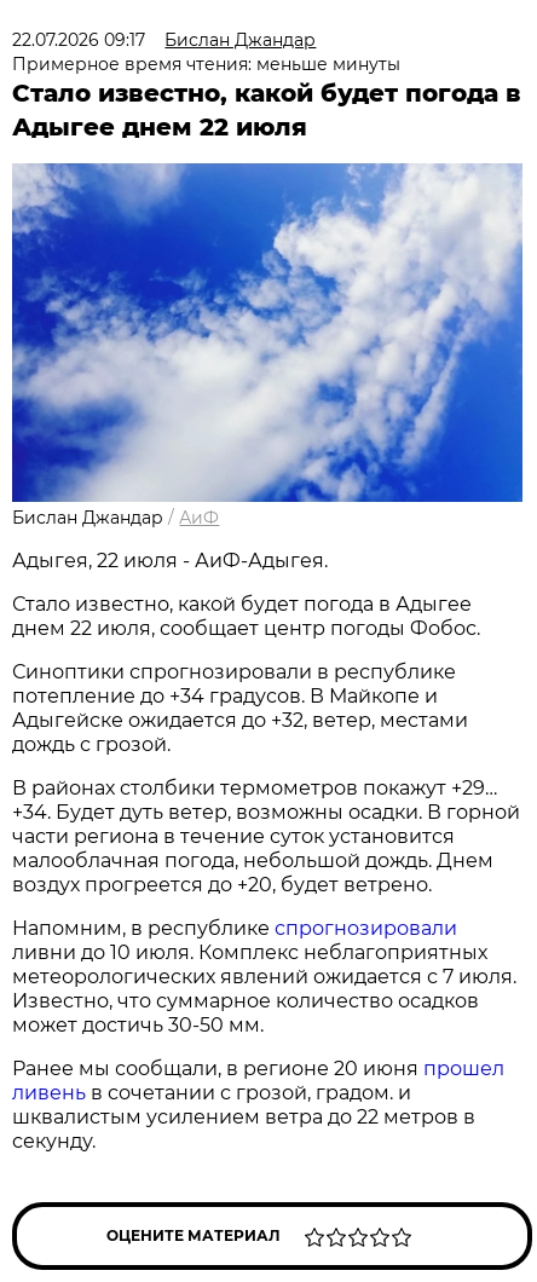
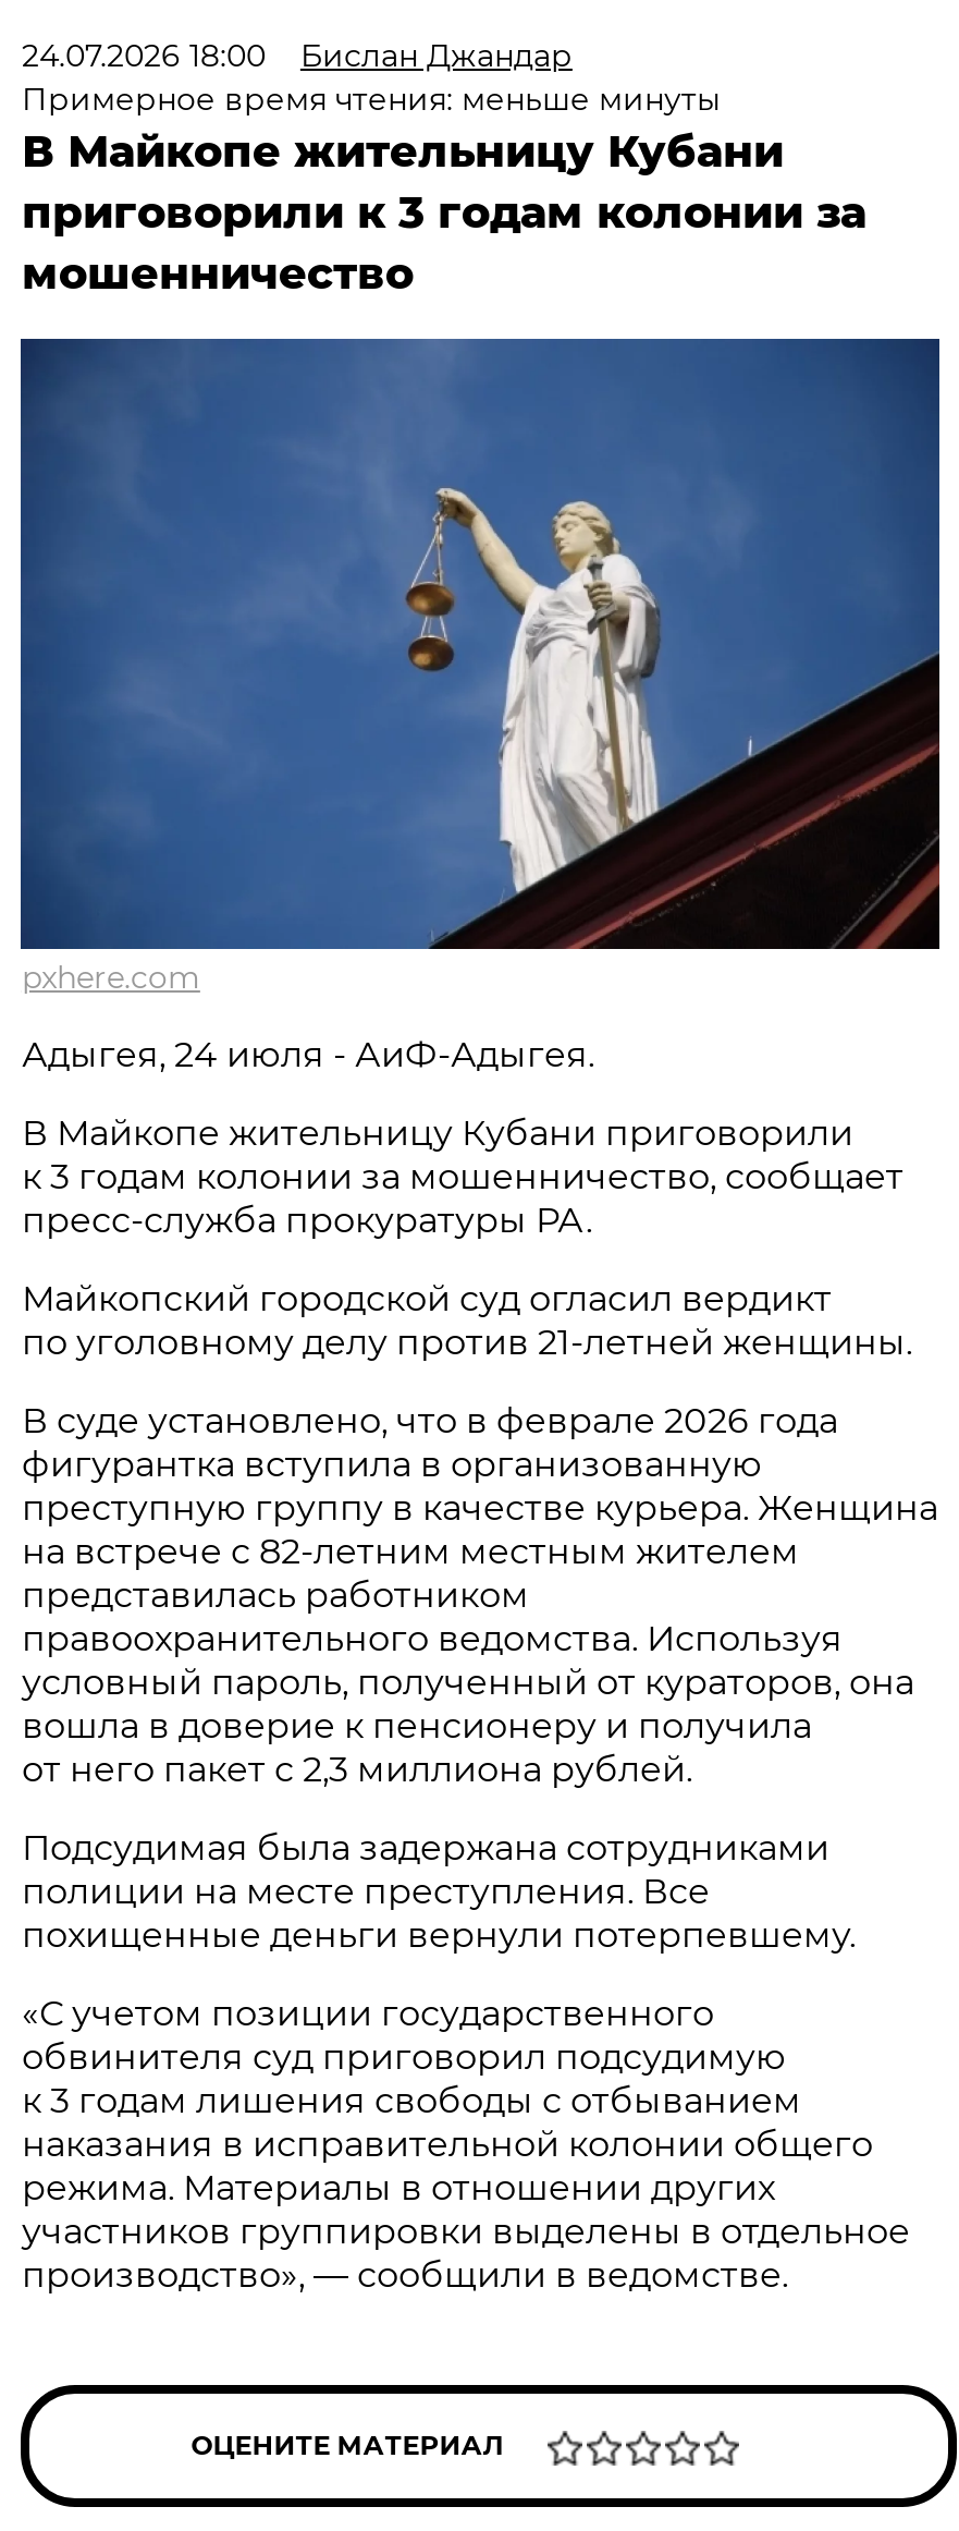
- 22.07.2026 09:17 Бислан Джандар
+ 24.07.2026 18:00 Бислан Джандар

- Стало известно, какой будет погода в
- Адыгее днем 22 июля
+ В Майкопе жительницу Кубани
+ приговорили к 3 годам колонии за
+ мошенничество

- [image]
- Бислан Джандар / АиФ
+ [image]
+ pxhere.com

- Адыгея, 22 июля - АиФ-Адыгея.
+ Адыгея, 24 июля - АиФ-Адыгея.

- Стало известно, какой будет погода в Адыгее
- днем 22 июля, сообщает центр погоды Фобос.
+ В Майкопе жительницу Кубани приговорили
+ к 3 годам колонии за мошенничество, сообщает
+ пресс-служба прокуратуры РА.

- Синоптики спрогнозировали в республике
- потепление до +34 градусов. В Майкопе и
- Адыгейске ожидается до +32, ветер, местами
- дождь с грозой.
+ Майкопский городской суд огласил вердикт
+ по уголовному делу против 21-летней женщины.

- В районах столбики термометров покажут +29…
- +34. Будет дуть ветер, возможны осадки. В горной
- части региона в течение суток установится
- малооблачная погода, небольшой дождь. Днем
- воздух прогреется до +20, будет ветрено.
+ В суде установлено, что в феврале 2026 года
+ фигурантка вступила в организованную
+ преступную группу в качестве курьера. Женщина
+ на встрече с 82-летним местным жителем
+ представилась работником
+ правоохранительного ведомства. Используя
+ условный пароль, полученный от кураторов, она
+ вошла в доверие к пенсионеру и получила
+ от него пакет с 2,3 миллиона рублей.

- Напомним, в республике спрогнозировали
- ливни до 10 июля. Комплекс неблагоприятных
- метеорологических явлений ожидается с 7 июля.
- Известно, что суммарное количество осадков
- может достичь 30-50 мм.
+ Подсудимая была задержана сотрудниками
+ полиции на месте преступления. Все
+ похищенные деньги вернули потерпевшему.

- Ранее мы сообщали, в регионе 20 июня прошел
- ливень в сочетании с грозой, градом. и
- шквалистым усилением ветра до 22 метров в
- секунду.
+ «С учетом позиции государственного
+ обвинителя суд приговорил подсудимую
+ к 3 годам лишения свободы с отбыванием
+ наказания в исправительной колонии общего
+ режима. Материалы в отношении других
+ участников группировки выделены в отдельное
+ производство», — сообщили в ведомстве.
